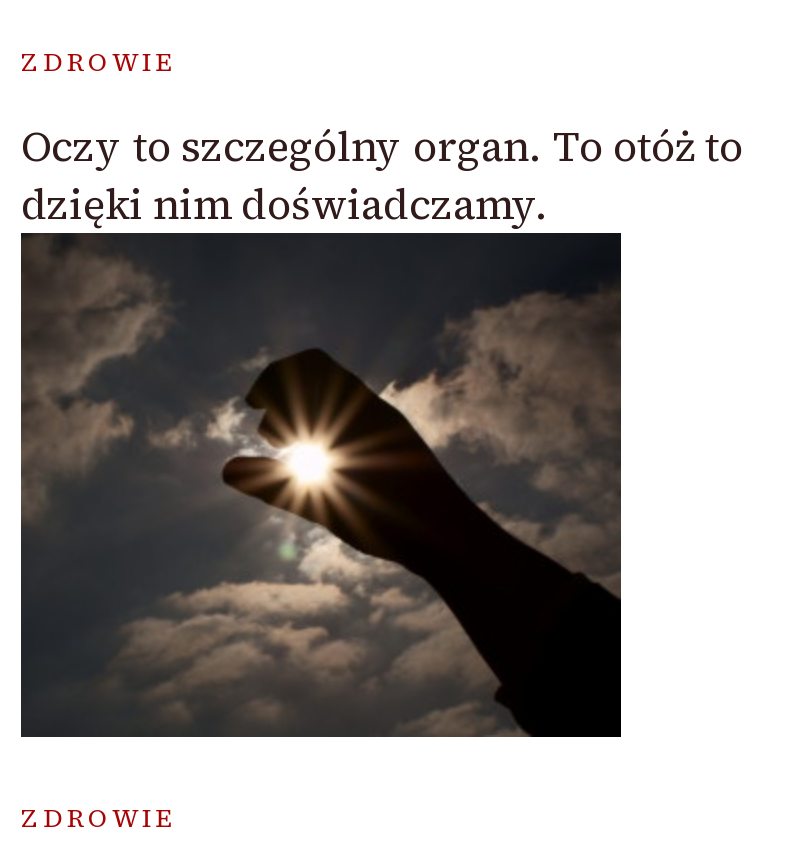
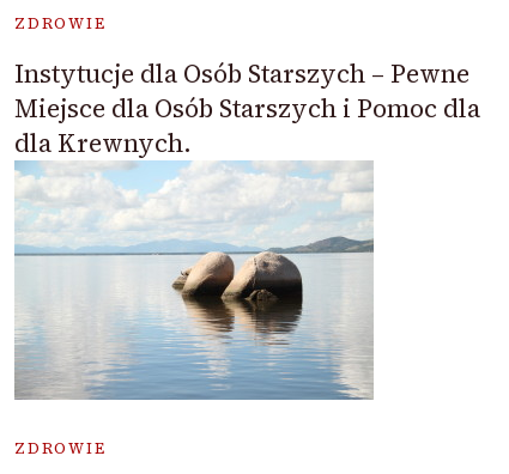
- Oczy to szczególny organ. To otóż to
- dzięki nim doświadczamy.
+ Instytucje dla Osób Starszych – Pewne
+ Miejsce dla Osób Starszych i Pomoc dla
+ dla Krewnych.

- [image]
+ [image]
